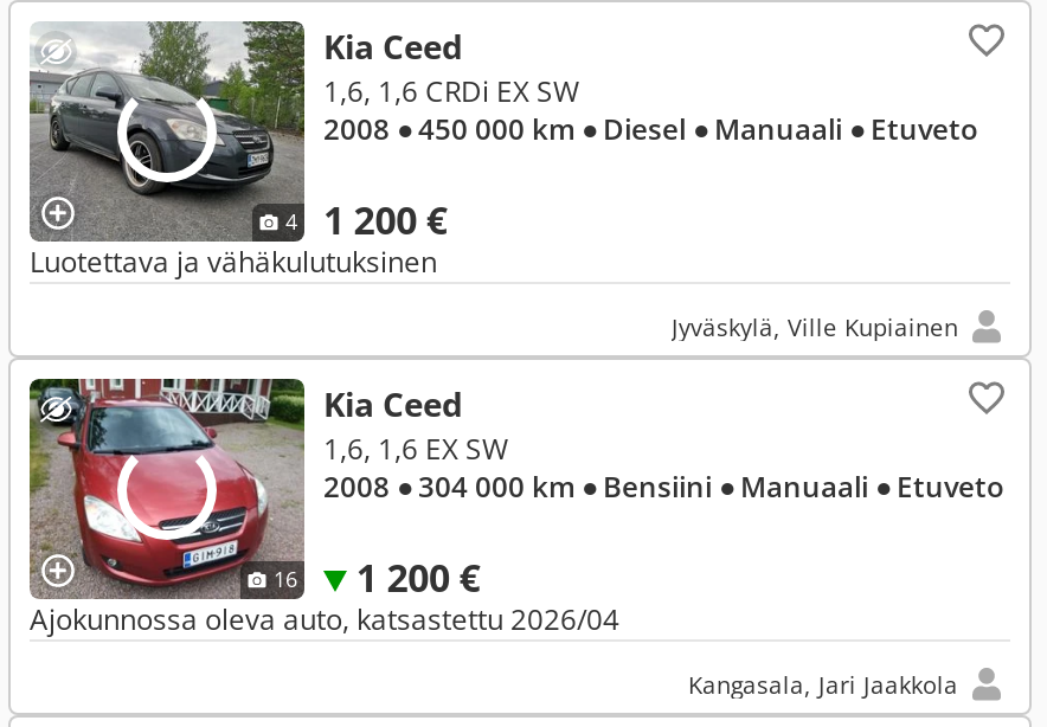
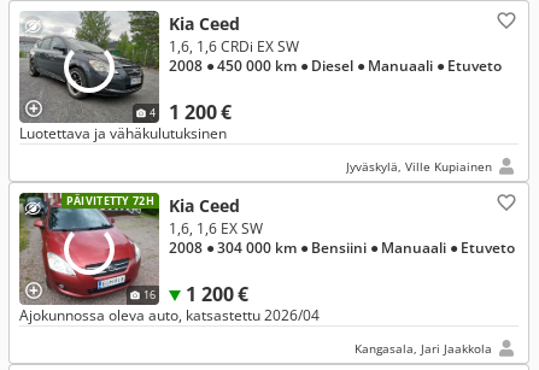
+ PÄIVITETTY 72H
